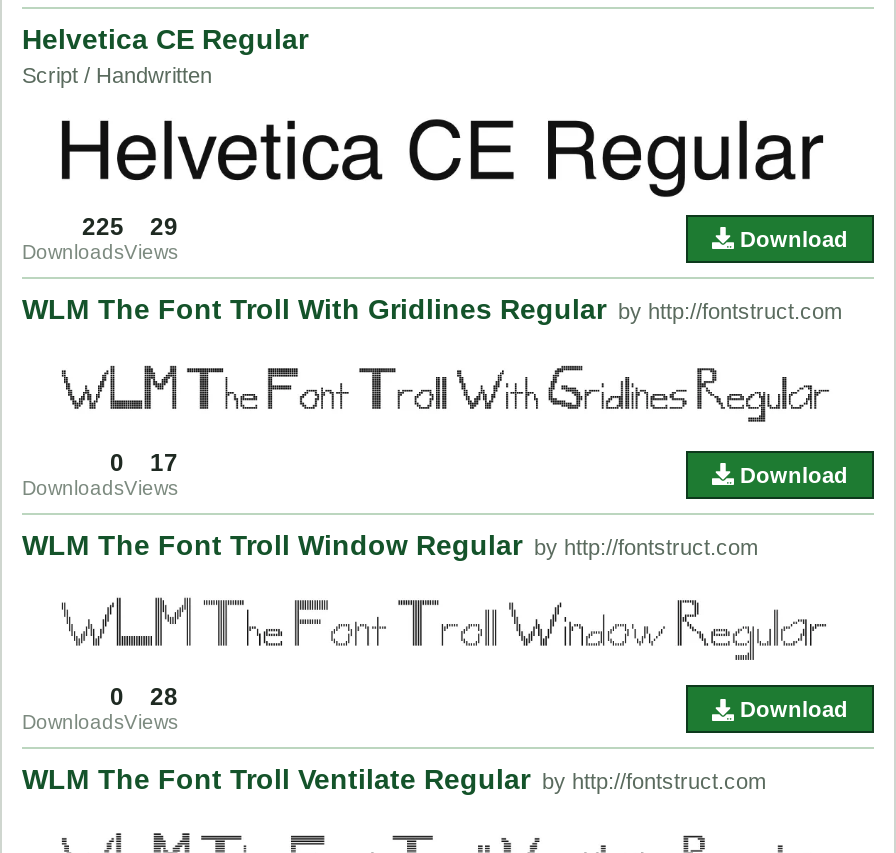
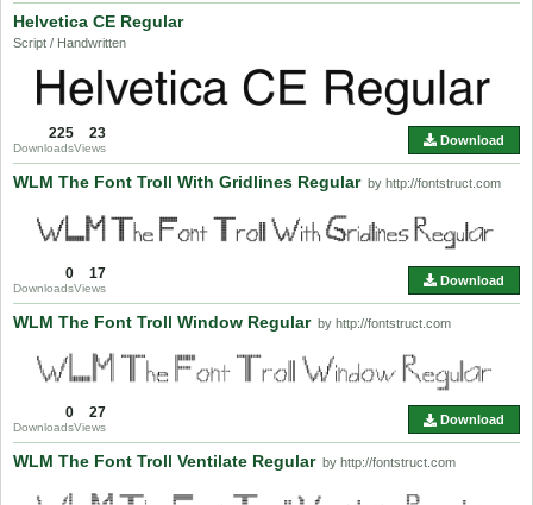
- 225 29
+ 225 23

- 0 28
+ 0 27
